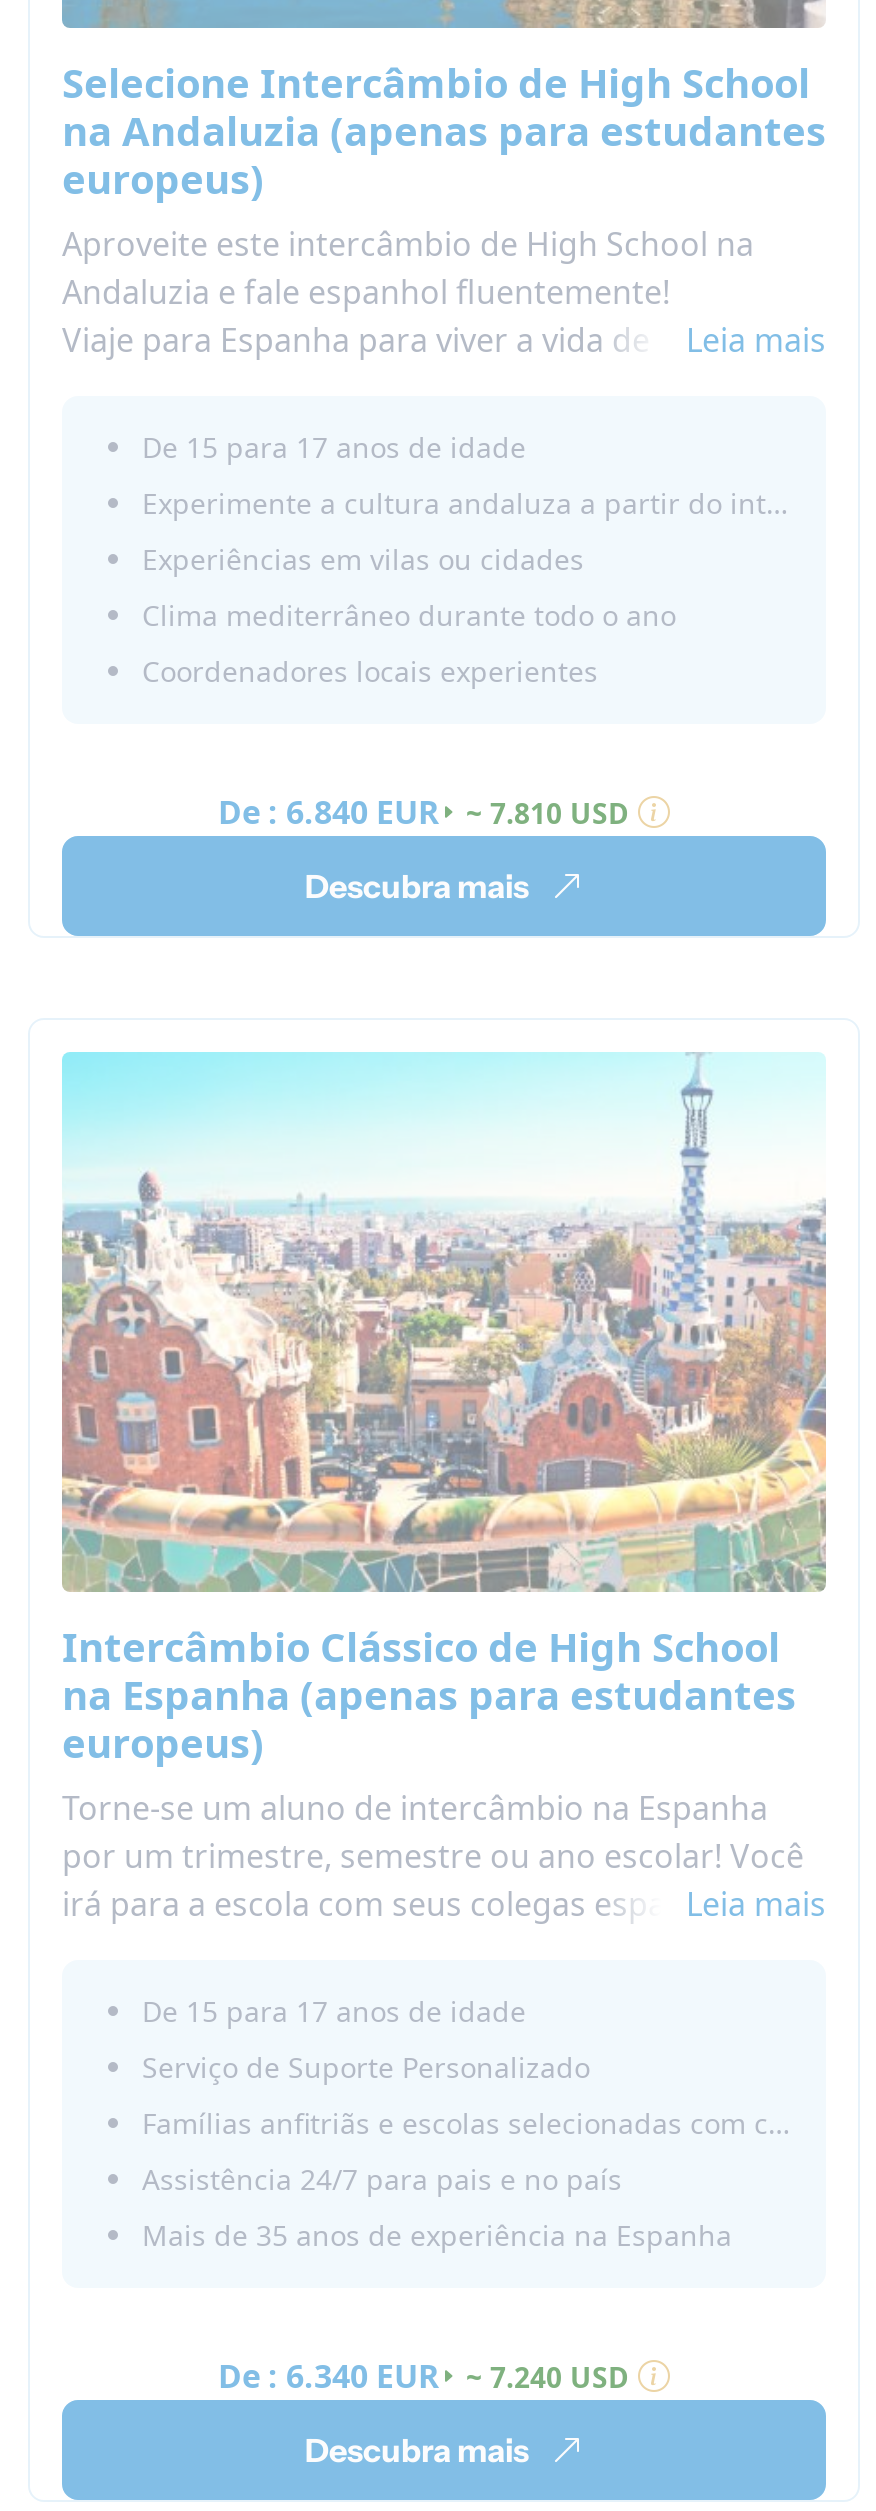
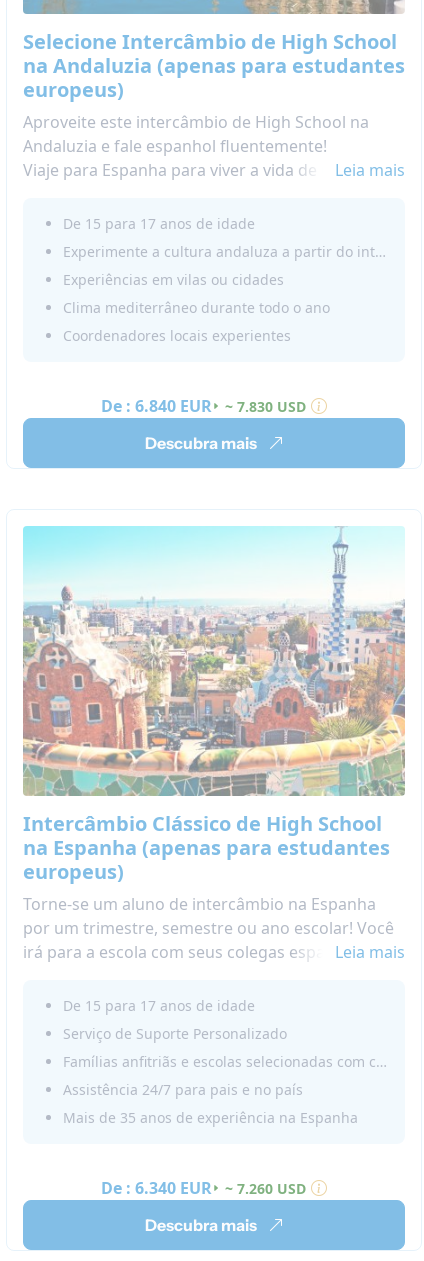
- De : 6.840 EUR ~ 7.810 USD
+ De : 6.840 EUR ~ 7.830 USD

- De : 6.340 EUR ~ 7.240 USD
+ De : 6.340 EUR ~ 7.260 USD
